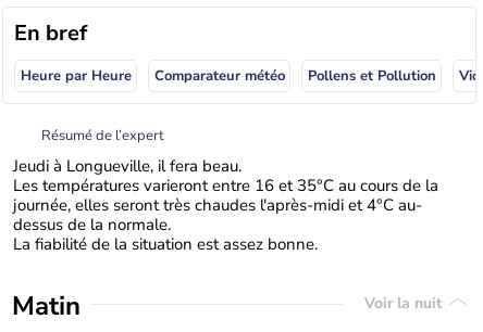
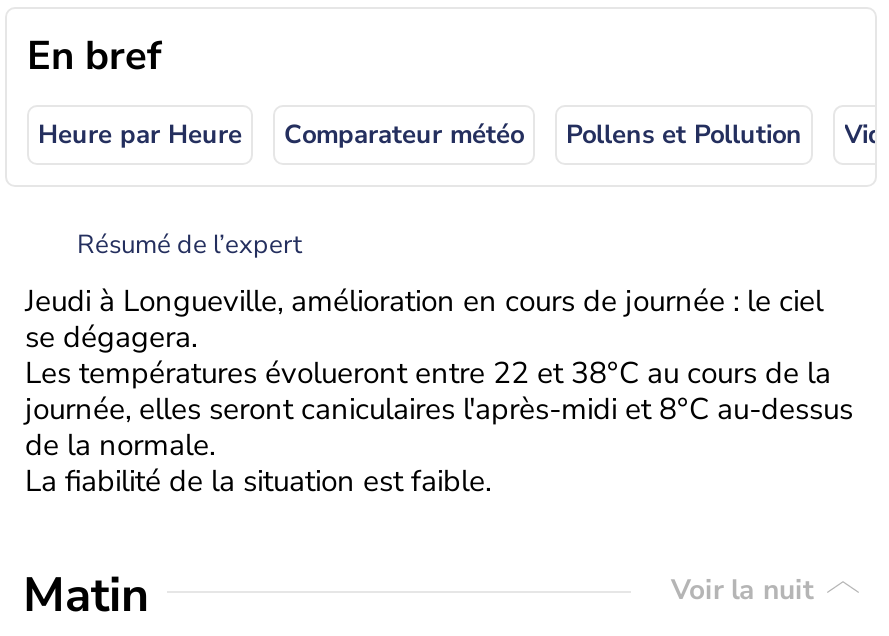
- Jeudi à Longueville, il fera beau.
- Les températures varieront entre 16 et 35°C au cours de la
- journée, elles seront très chaudes l'après-midi et 4°C au-
- dessus de la normale.
- La fiabilité de la situation est assez bonne.
+ Jeudi à Longueville, amélioration en cours de journée : le ciel
+ se dégagera.
+ Les températures évolueront entre 22 et 38°C au cours de la
+ journée, elles seront caniculaires l'après-midi et 8°C au-dessus
+ de la normale.
+ La fiabilité de la situation est faible.
